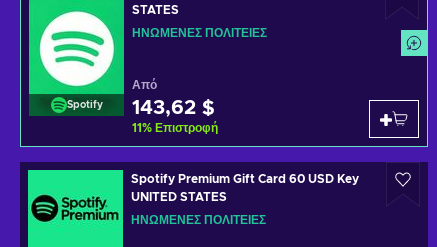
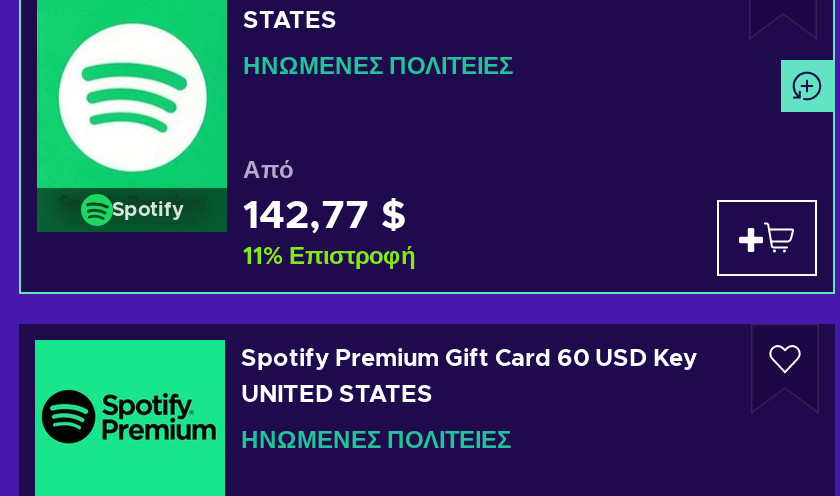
- 143,62 $
+ 142,77 $
